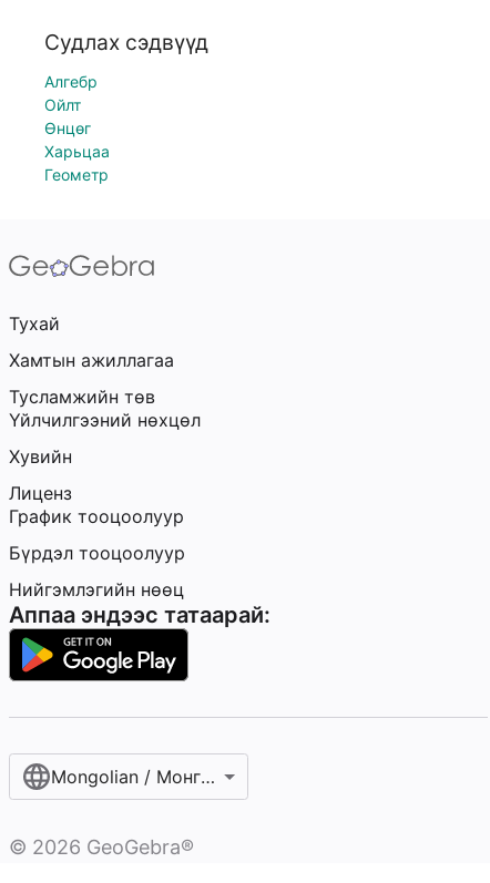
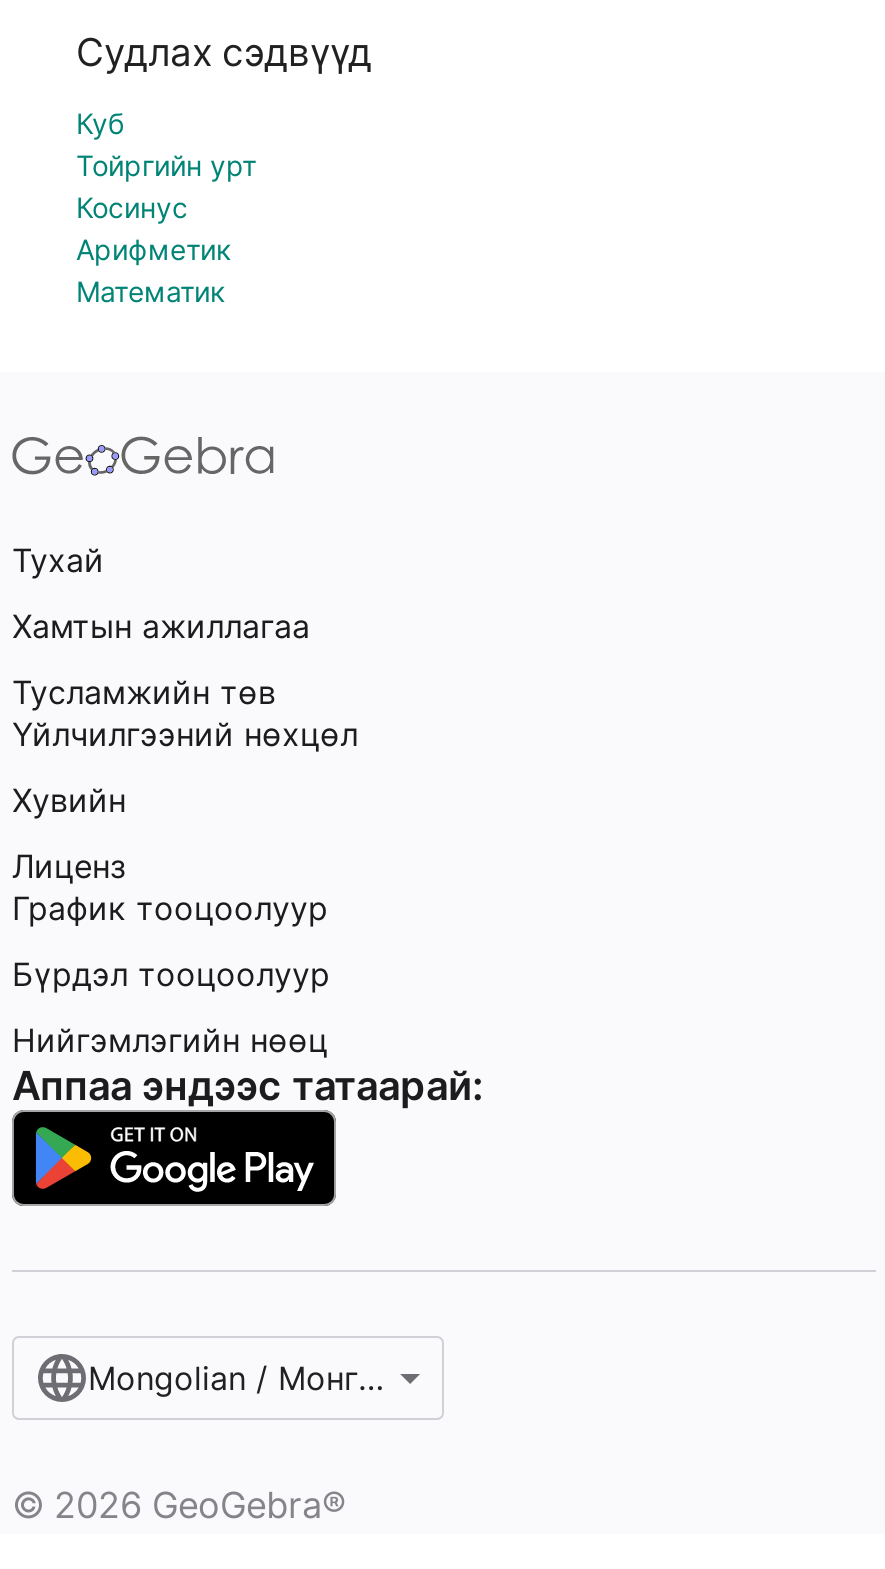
- Алгебр
- Ойлт
- Өнцөг
- Харьцаа
- Геометр
+ Куб
+ Тойргийн урт
+ Косинус
+ Арифметик
+ Математик
